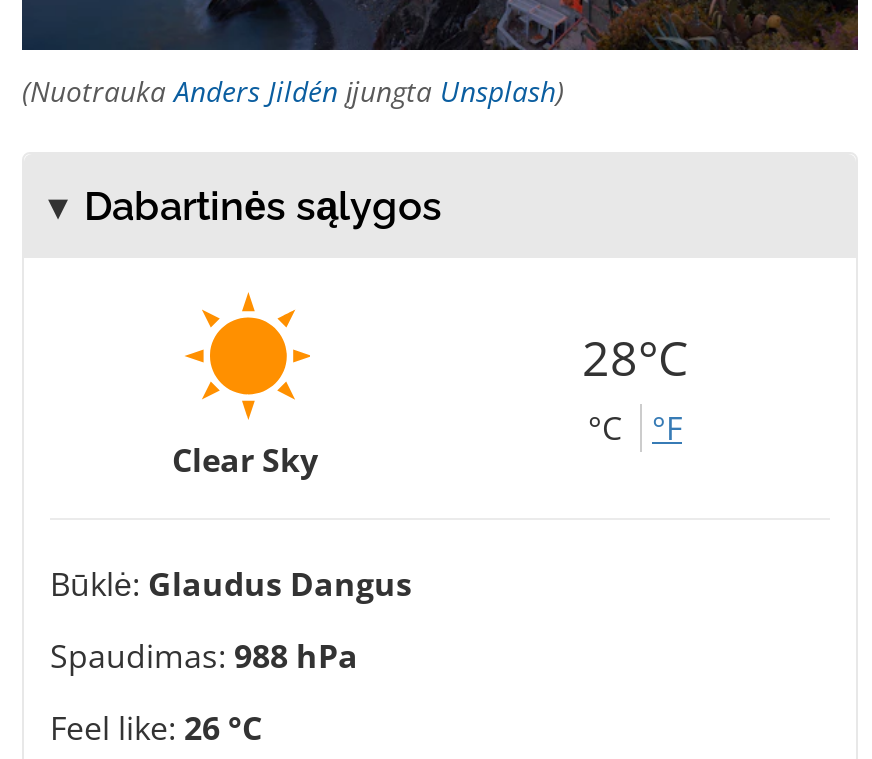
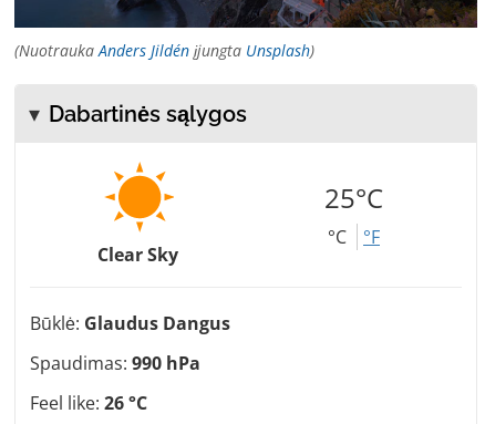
- 28°C
+ 25°C

- Spaudimas: 988 hPa
+ Spaudimas: 990 hPa
